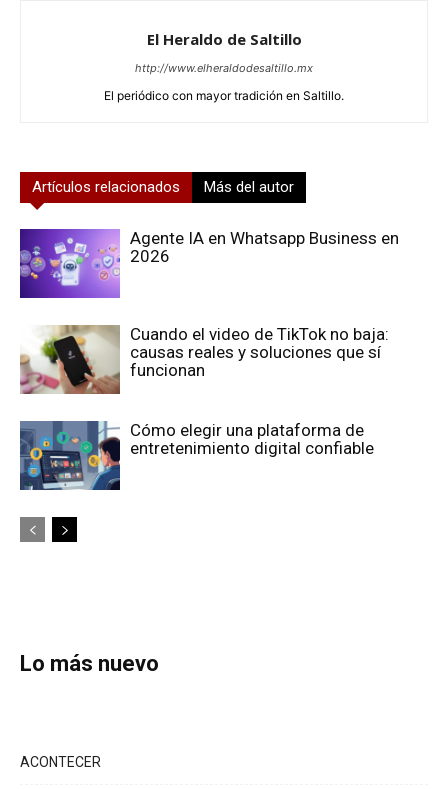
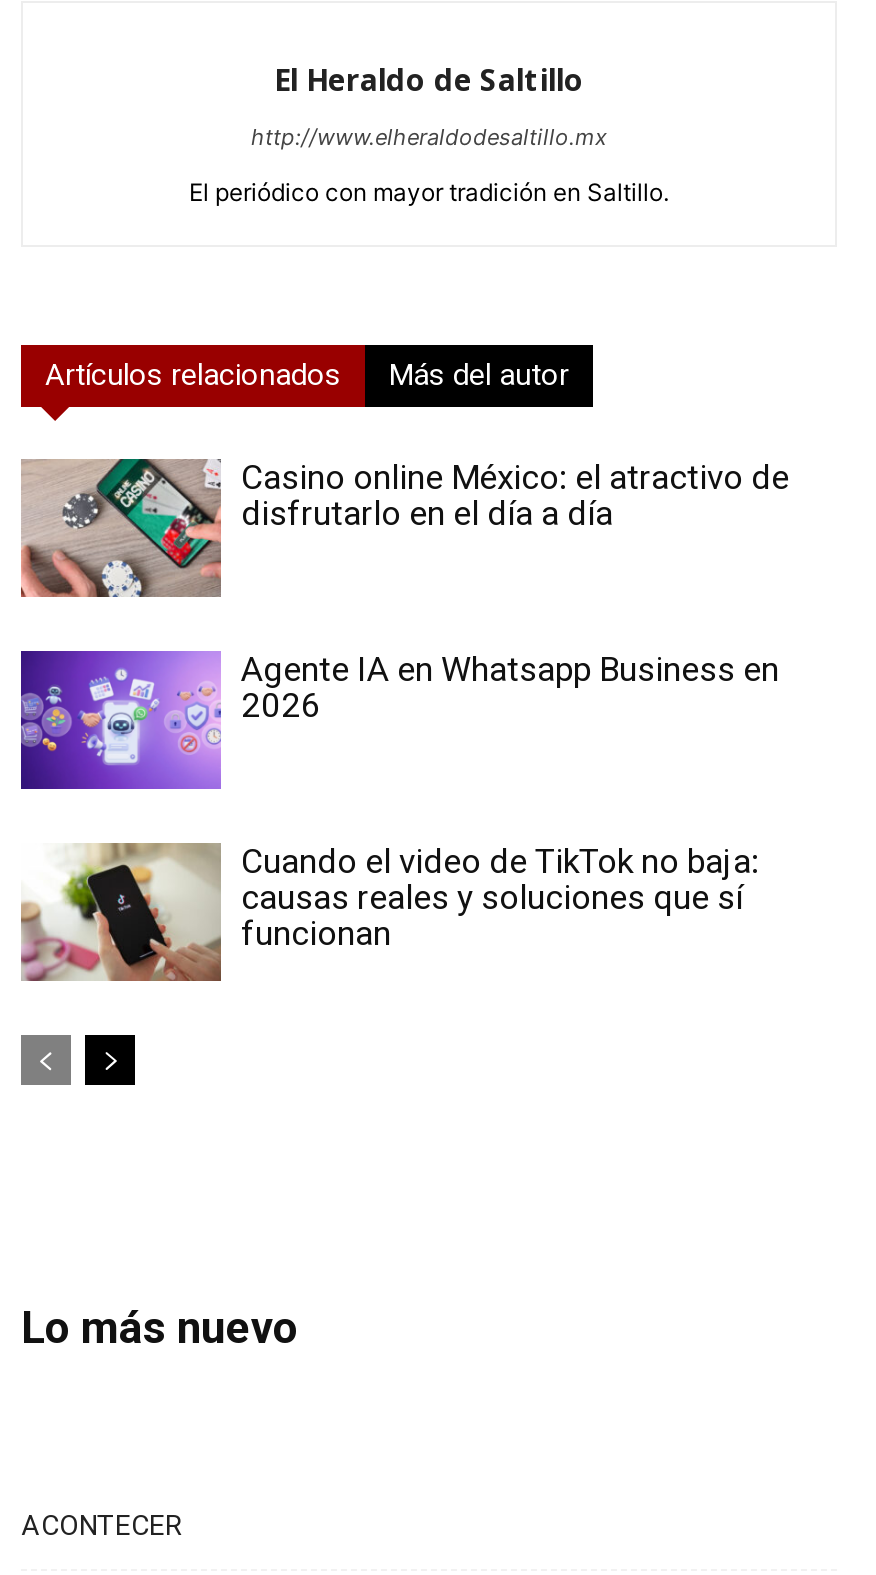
+ [image]
+ Casino online México: el atractivo de
+ disfrutarlo en el día a día

moved down: [image] | Agente IA en Whatsapp Business en | 2026 | Cuando el video de TikTok no baja: | causas reales y soluciones que sí | funcionan

- [image]
- Cómo elegir una plataforma de
- entretenimiento digital confiable
